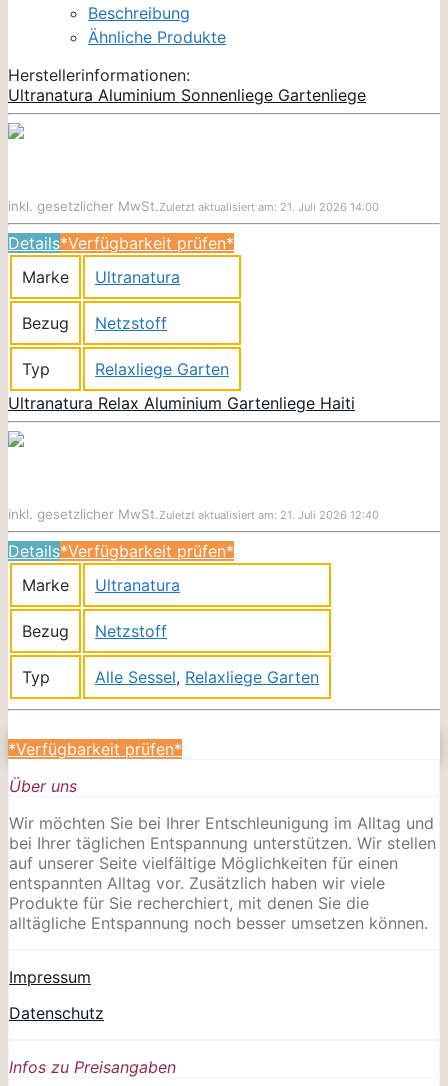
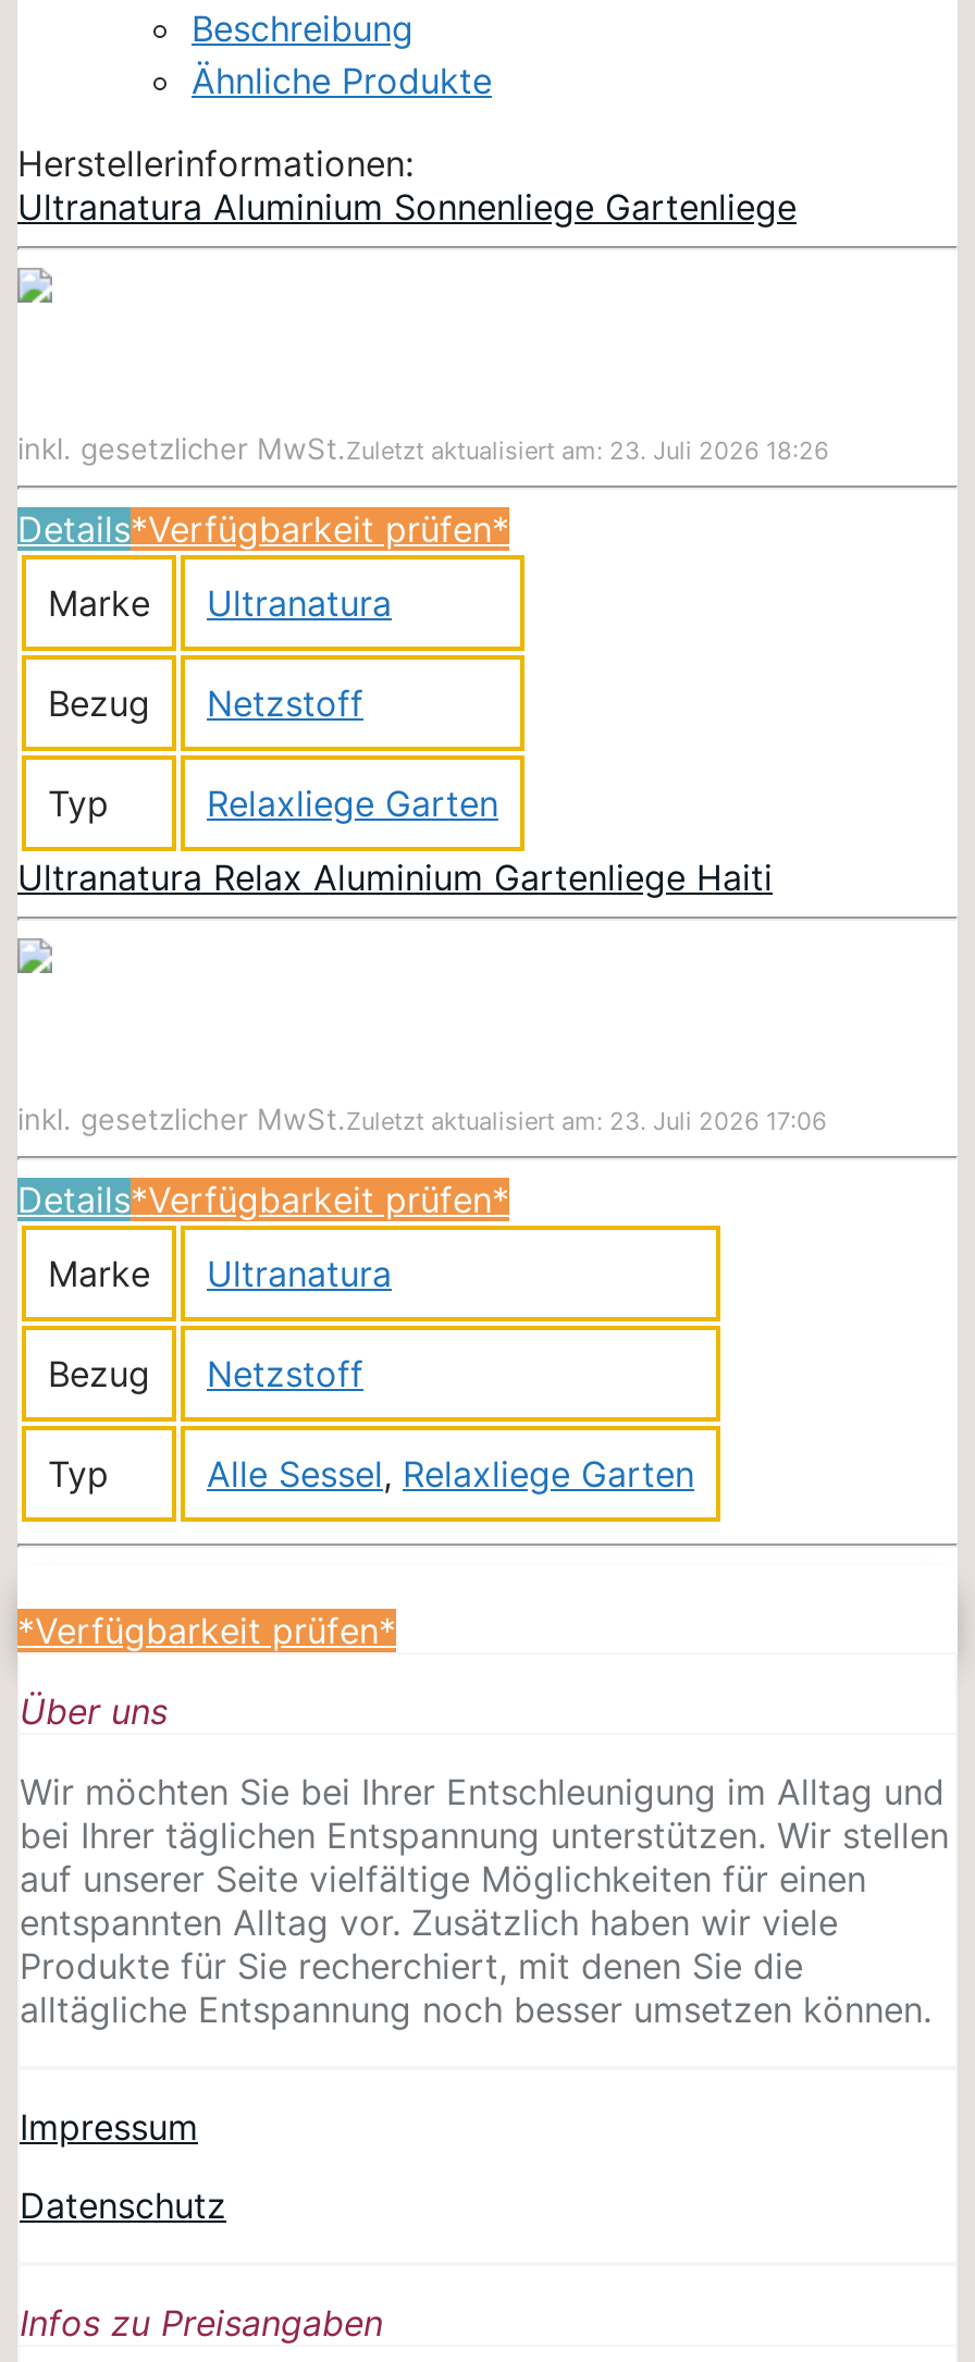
- inkl. gesetzlicher MwSt.Zuletzt aktualisiert am: 21. Juli 2026 14:00
+ inkl. gesetzlicher MwSt.Zuletzt aktualisiert am: 23. Juli 2026 18:26

- inkl. gesetzlicher MwSt.Zuletzt aktualisiert am: 21. Juli 2026 12:40
+ inkl. gesetzlicher MwSt.Zuletzt aktualisiert am: 23. Juli 2026 17:06
